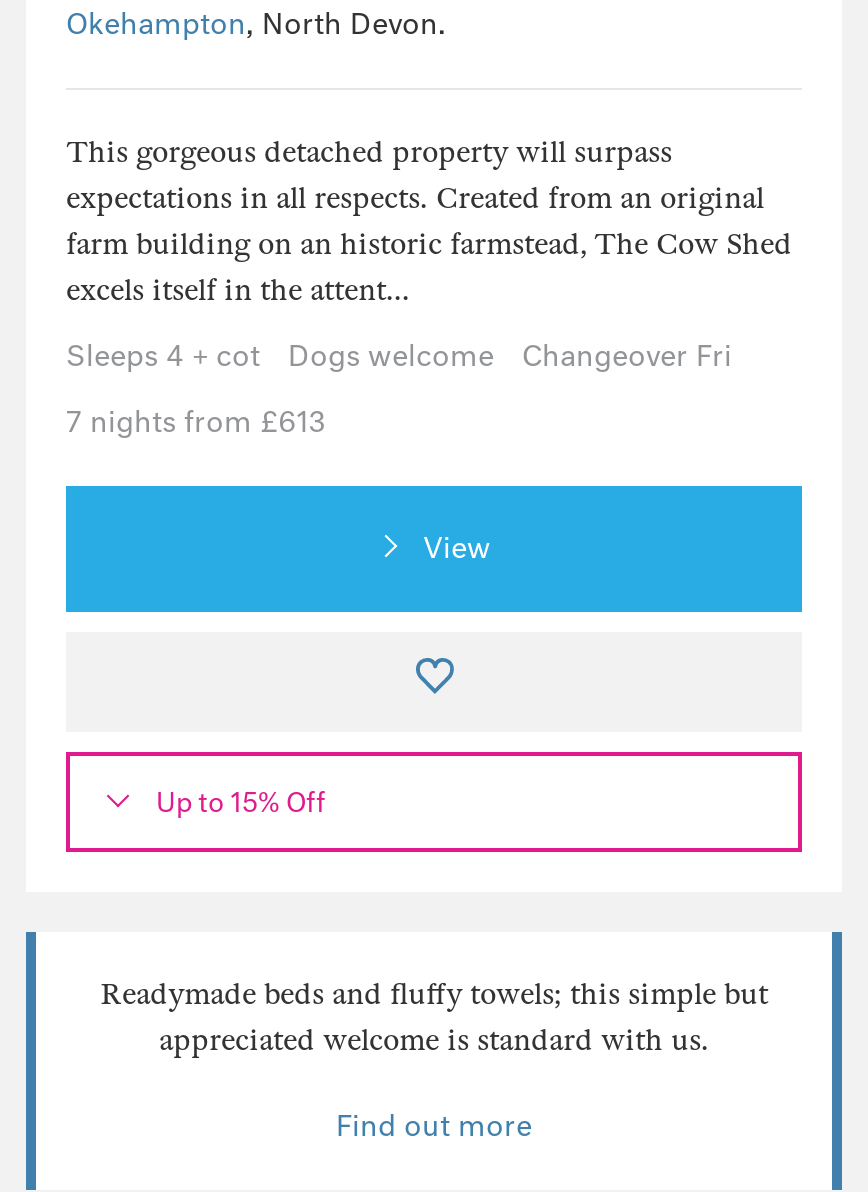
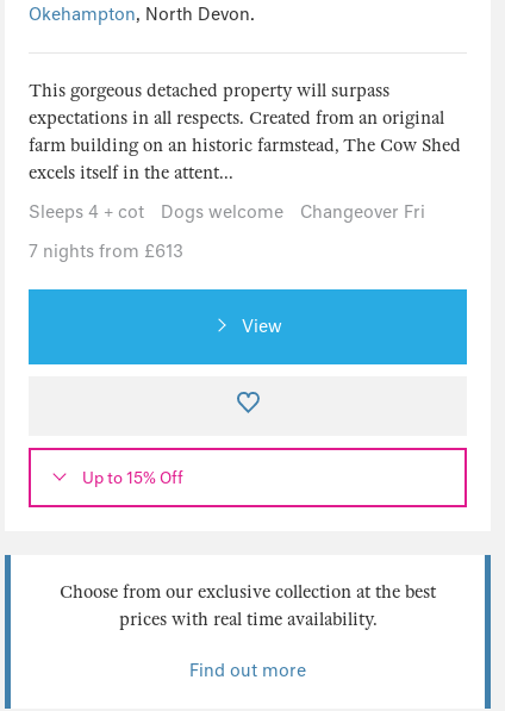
- Readymade beds and fluffy towels; this simple but
- appreciated welcome is standard with us.
+ Choose from our exclusive collection at the best
+ prices with real time availability.
